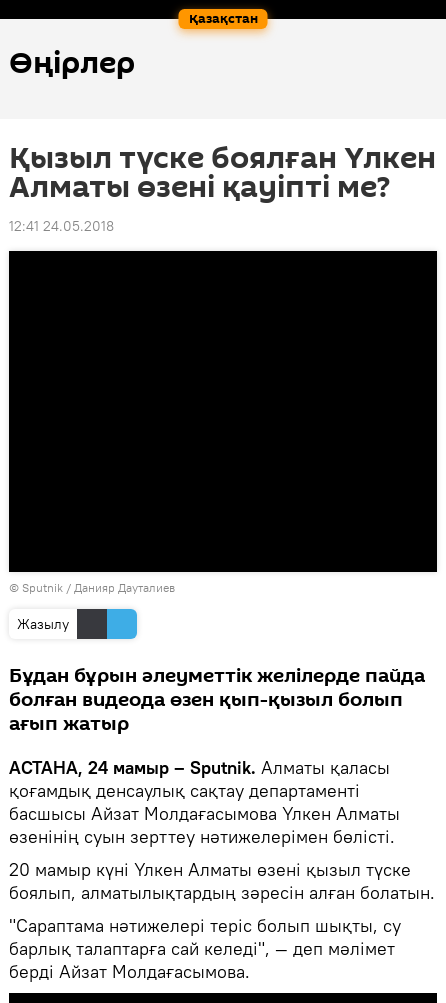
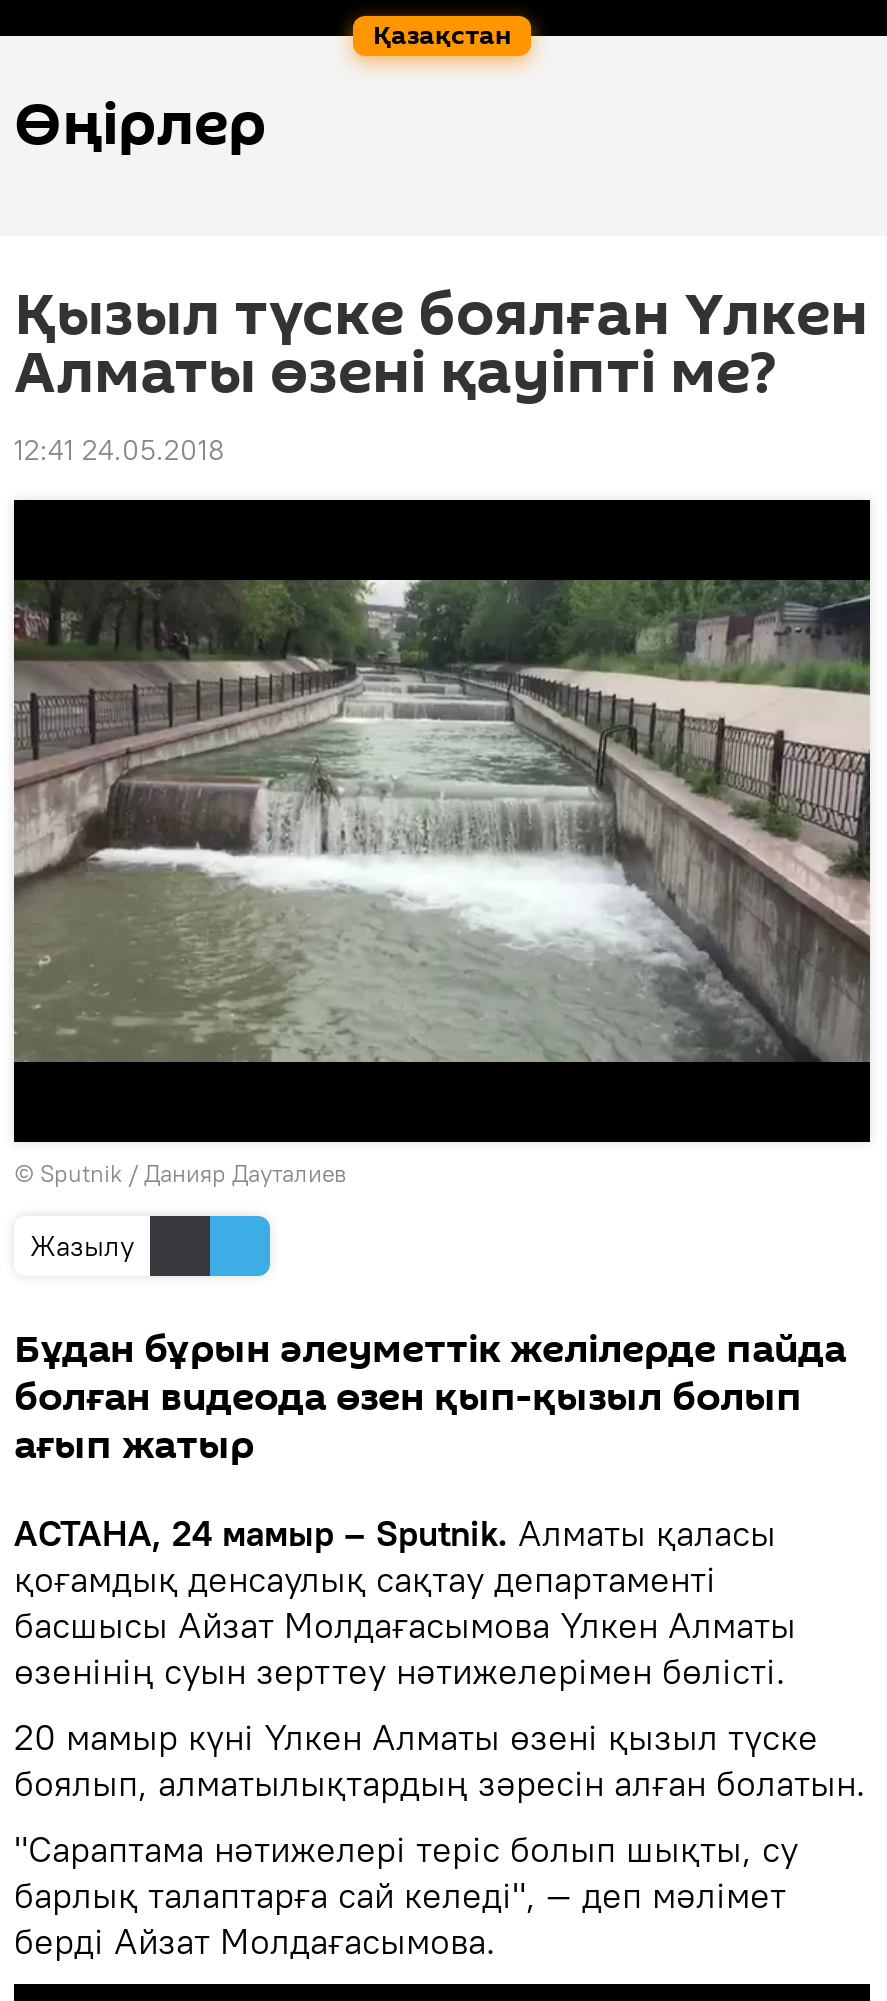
+ [image]
